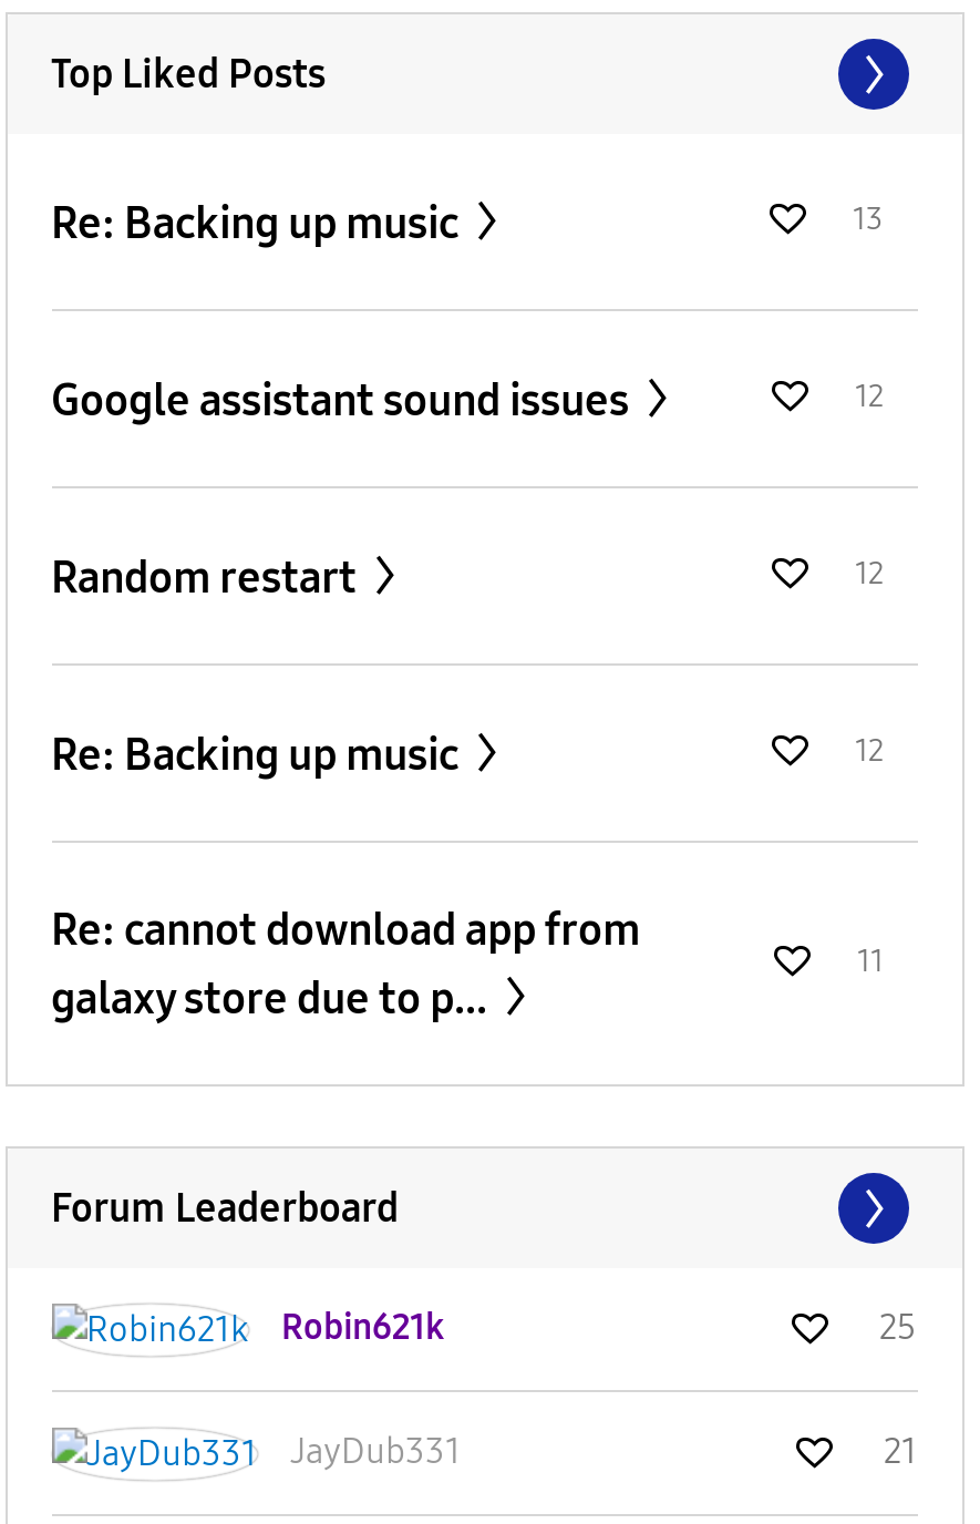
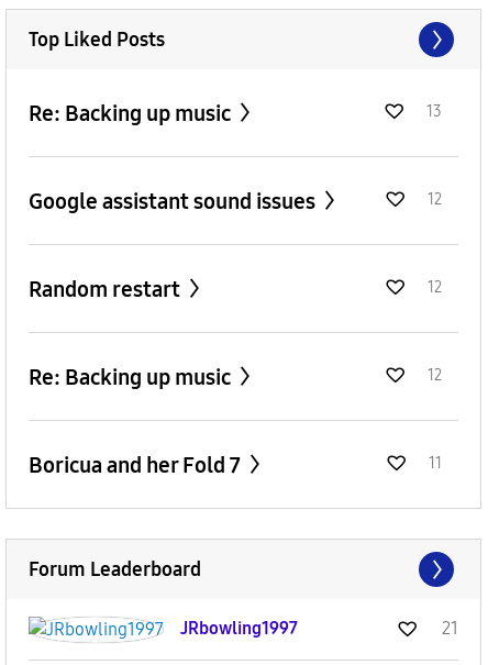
- Re: cannot download app from
- galaxy store due to p...
+ Boricua and her Fold 7

- Robin621k
- 25
- JayDub331
+ JRbowling1997
